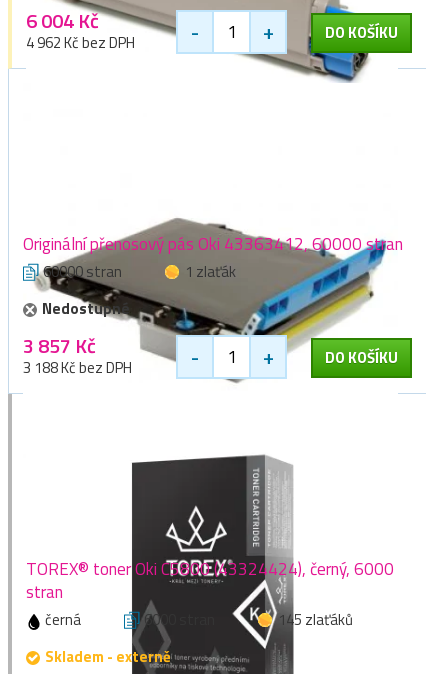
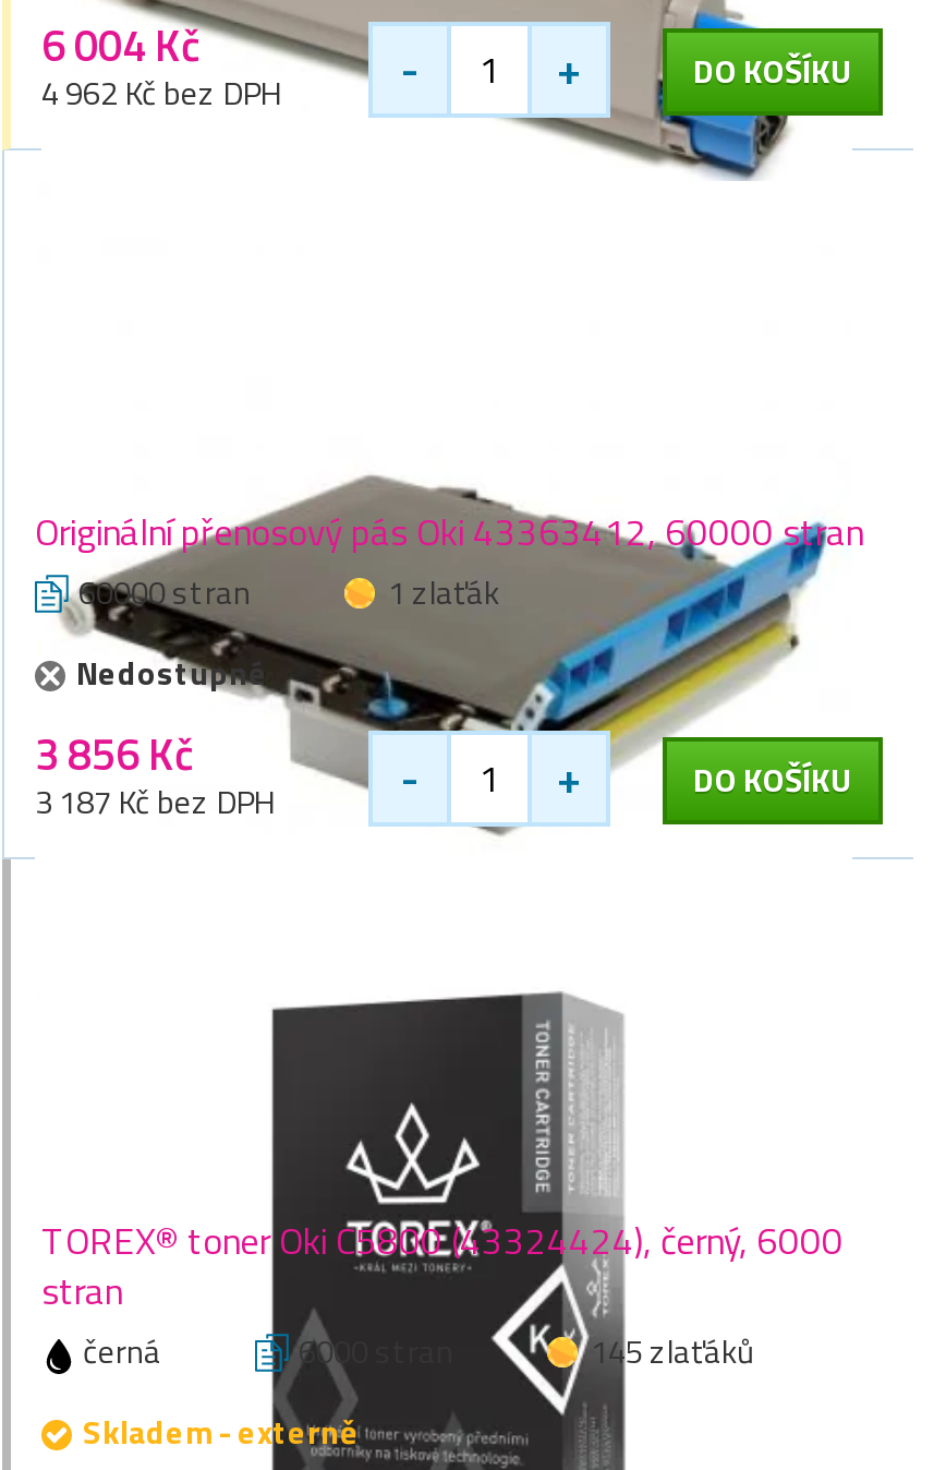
- 3 857 Kč
+ 3 856 Kč

- 3 188 Kč bez DPH
+ 3 187 Kč bez DPH
